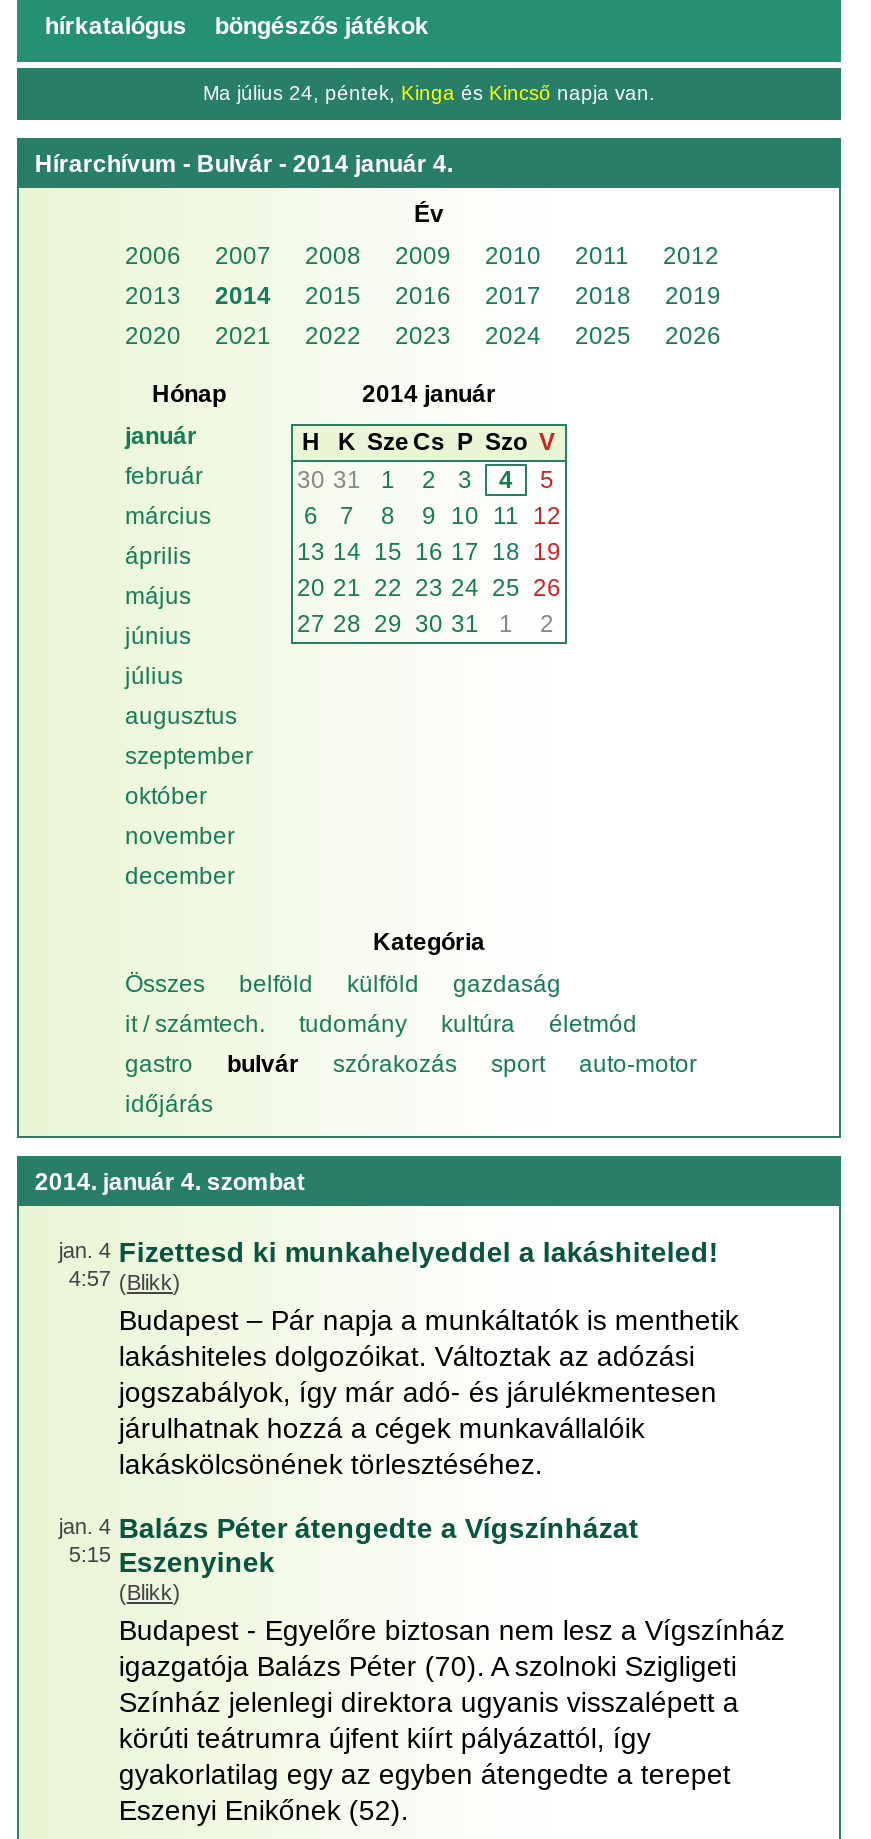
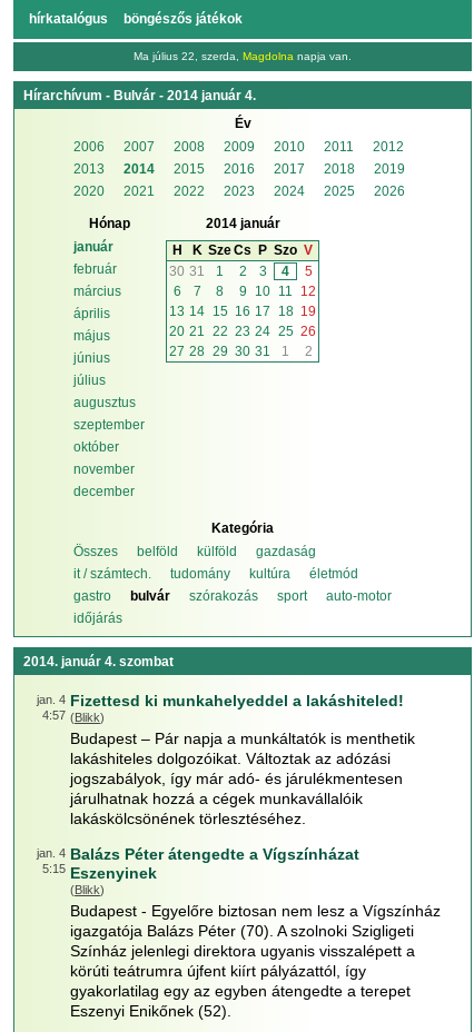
- Ma július 24, péntek, Kinga és Kincső napja van.
+ Ma július 22, szerda, Magdolna napja van.
